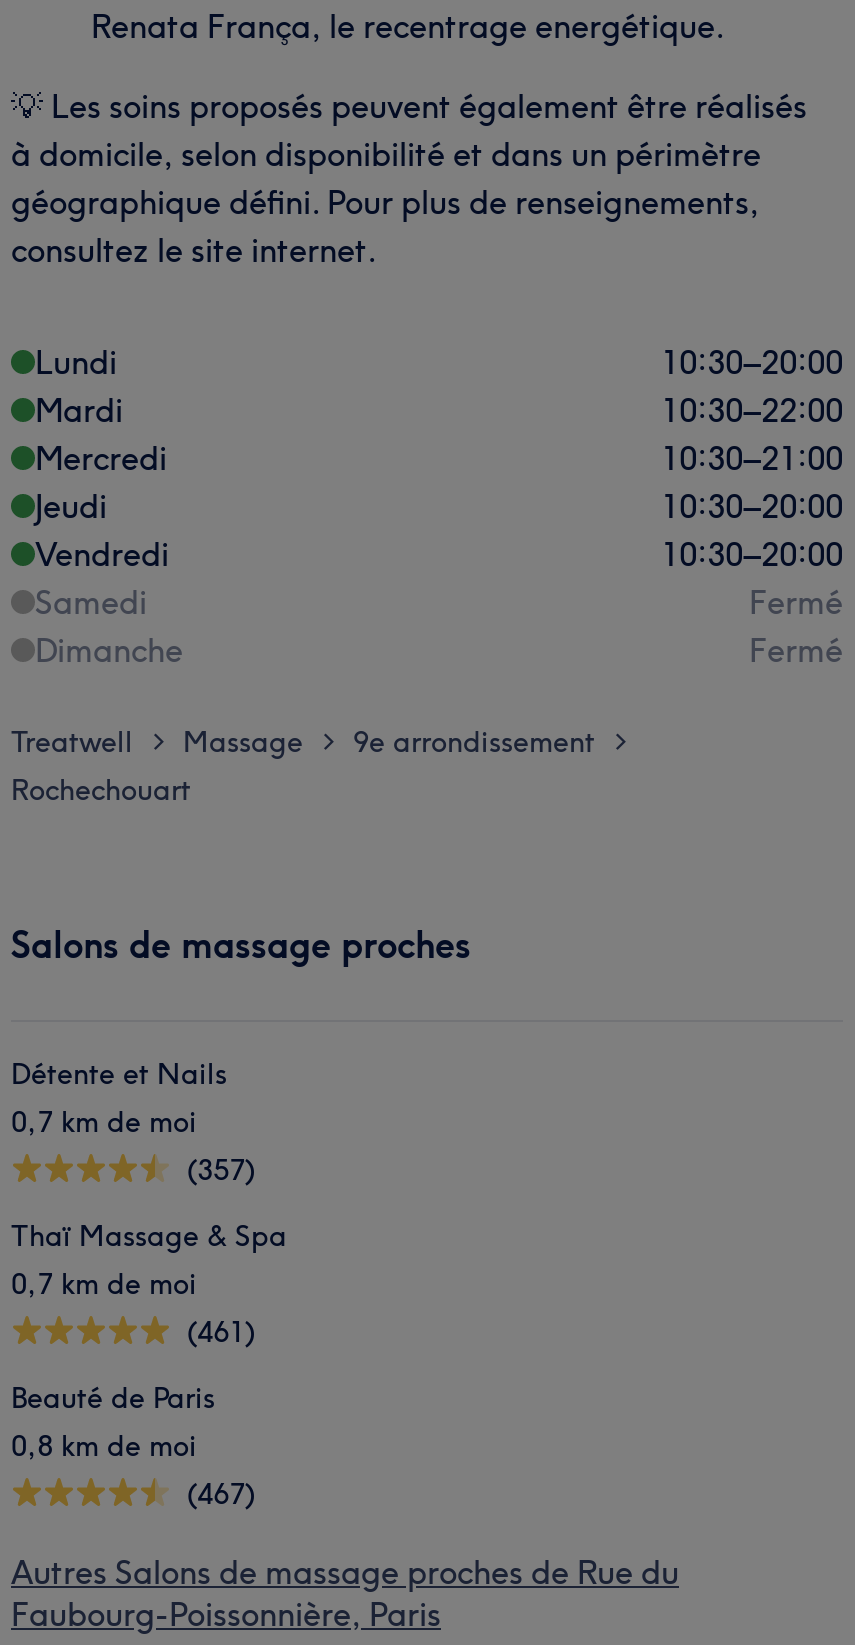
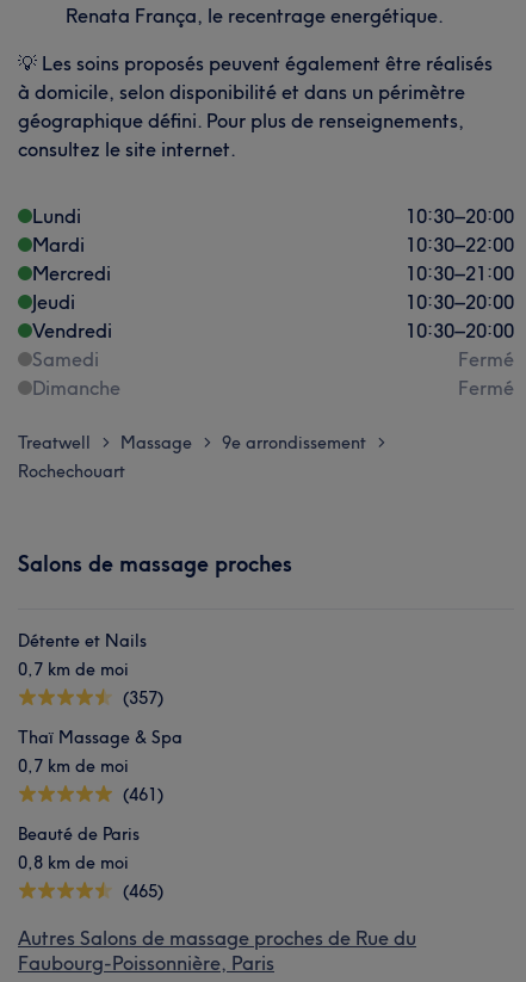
- (467)
+ (465)
